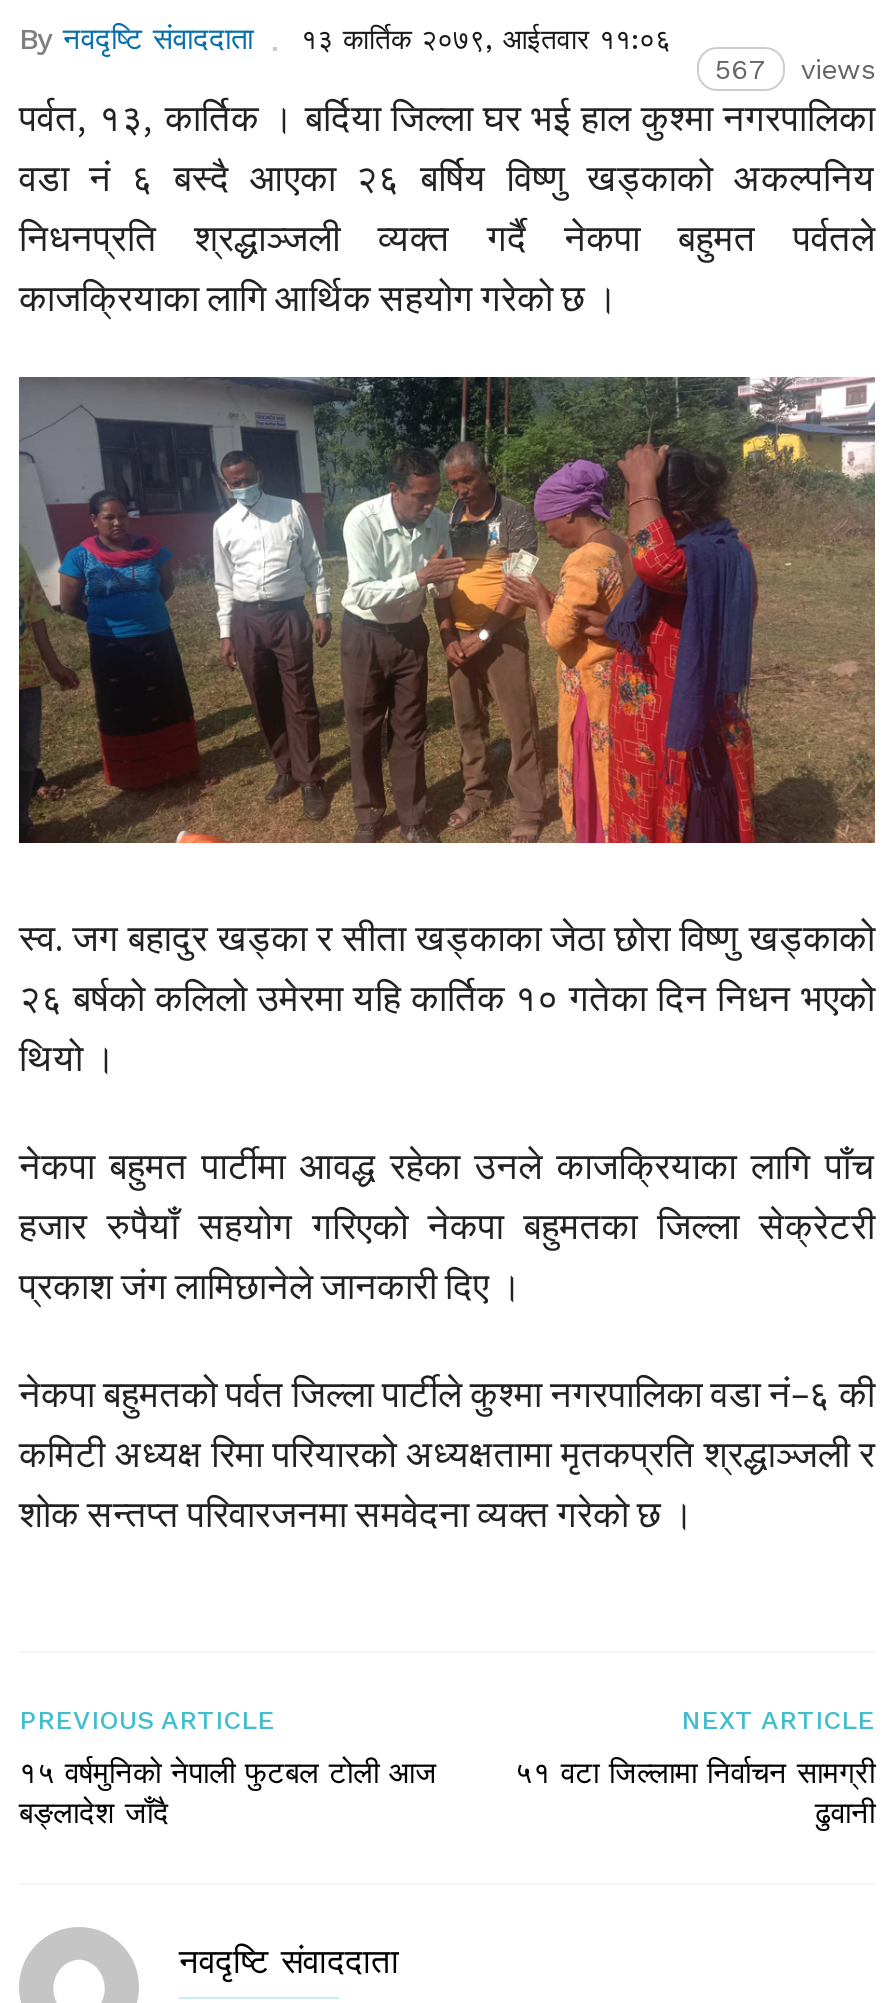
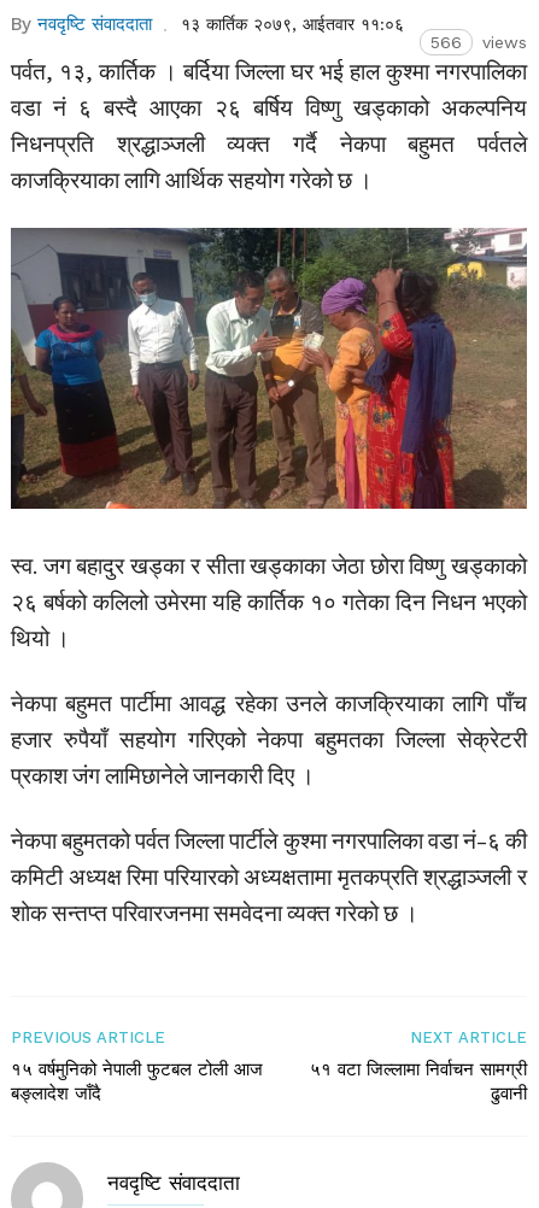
- 567 views
+ 566 views
